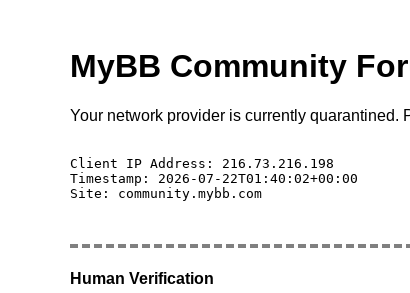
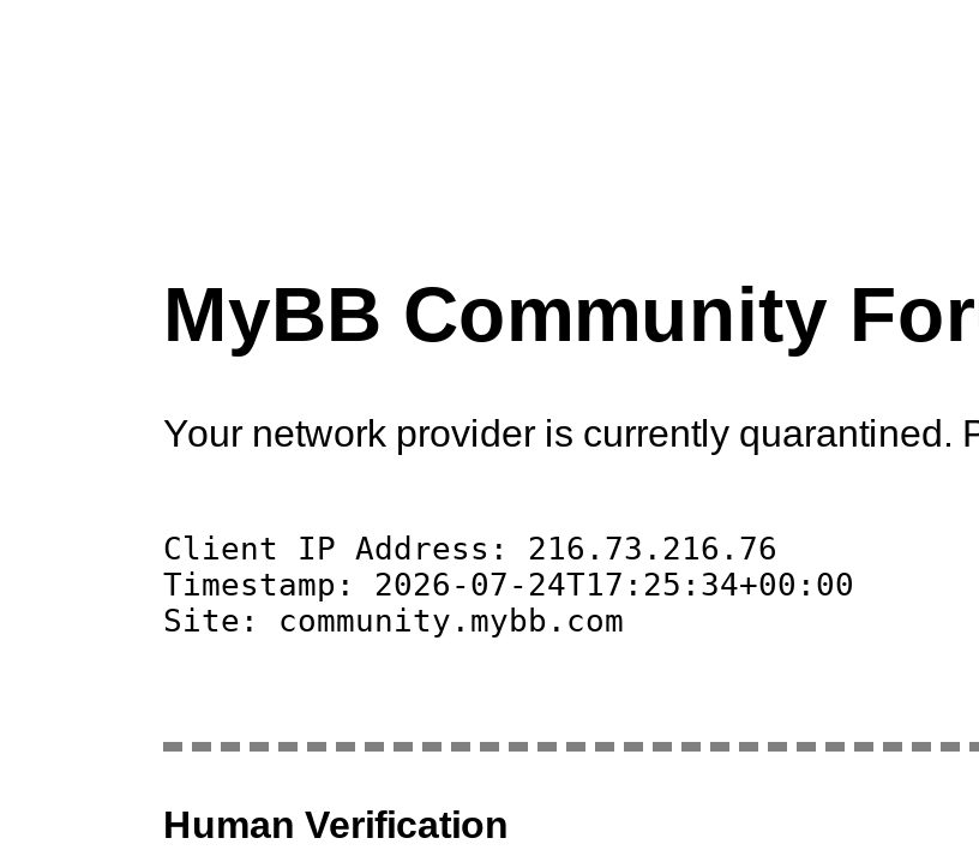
- Client IP Address: 216.73.216.198
+ Client IP Address: 216.73.216.76

- Timestamp: 2026-07-22T01:40:02+00:00
+ Timestamp: 2026-07-24T17:25:34+00:00
